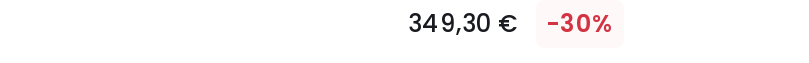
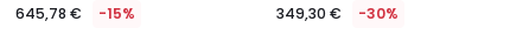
+ 645,78 €
+ -15%
